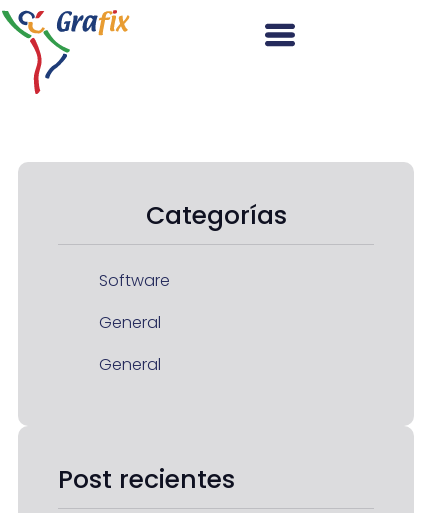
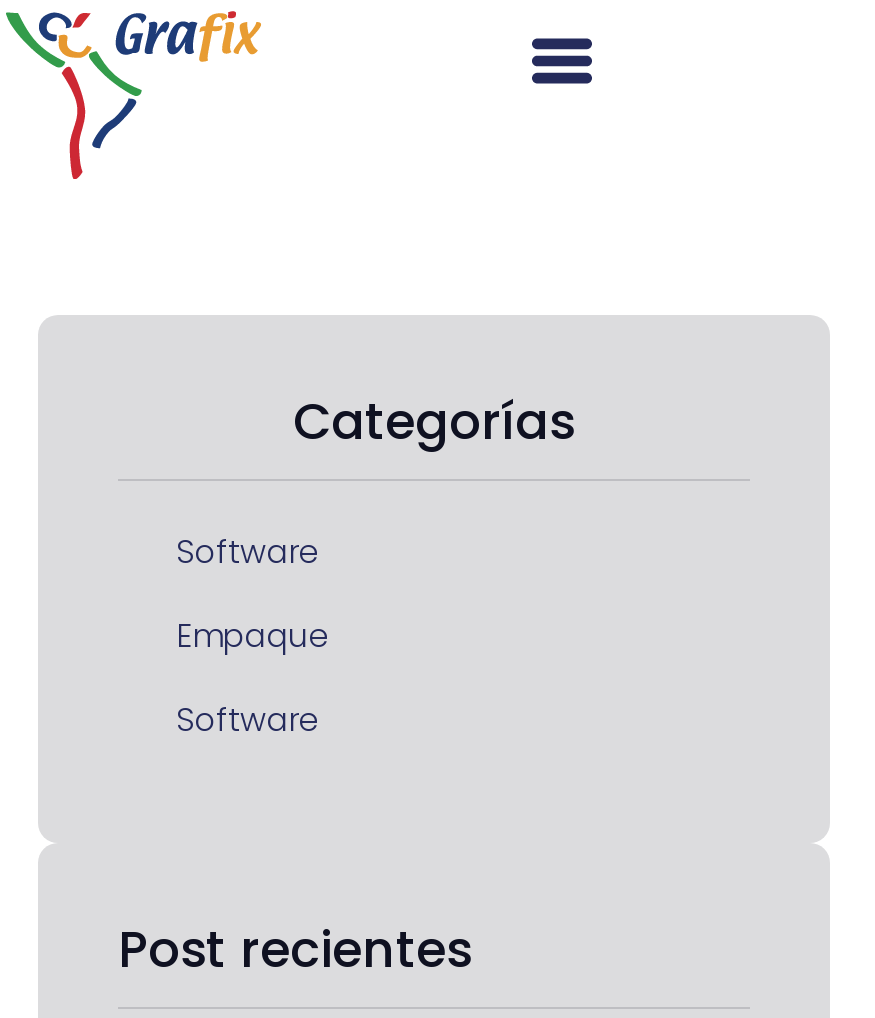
- General
+ Empaque

- General
+ Software
